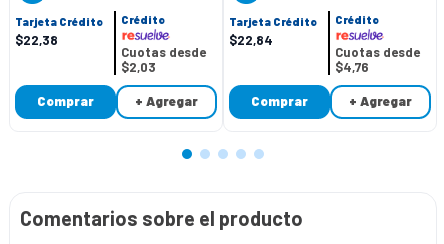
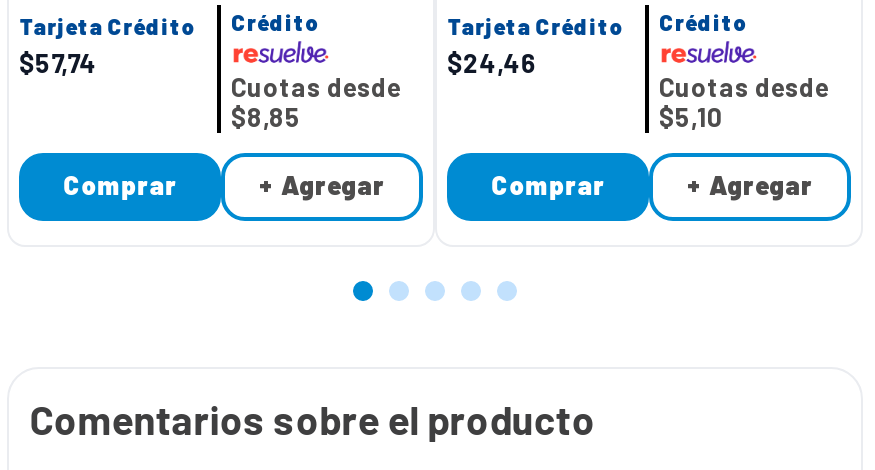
- $22,38
+ $57,74

- $22,84
+ $24,46

- $2,03
+ $8,85

- $4,76
+ $5,10
